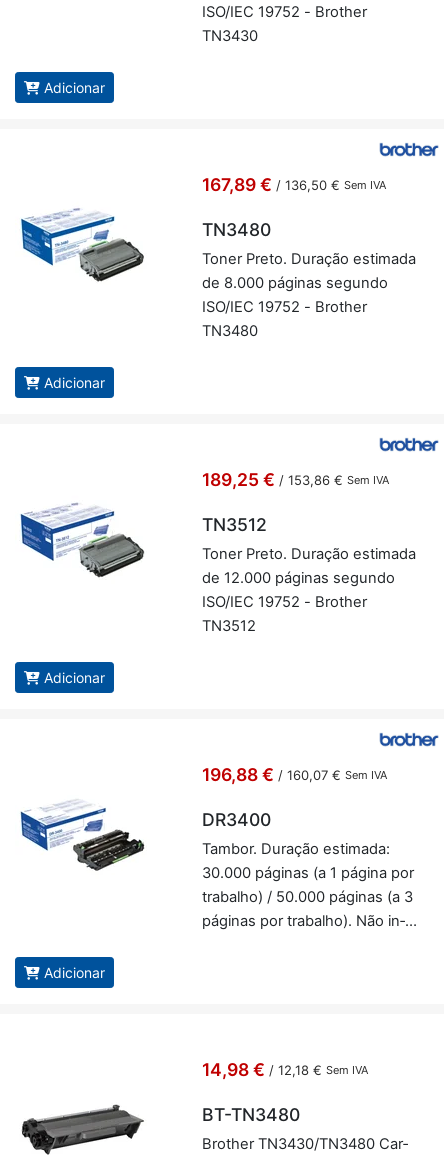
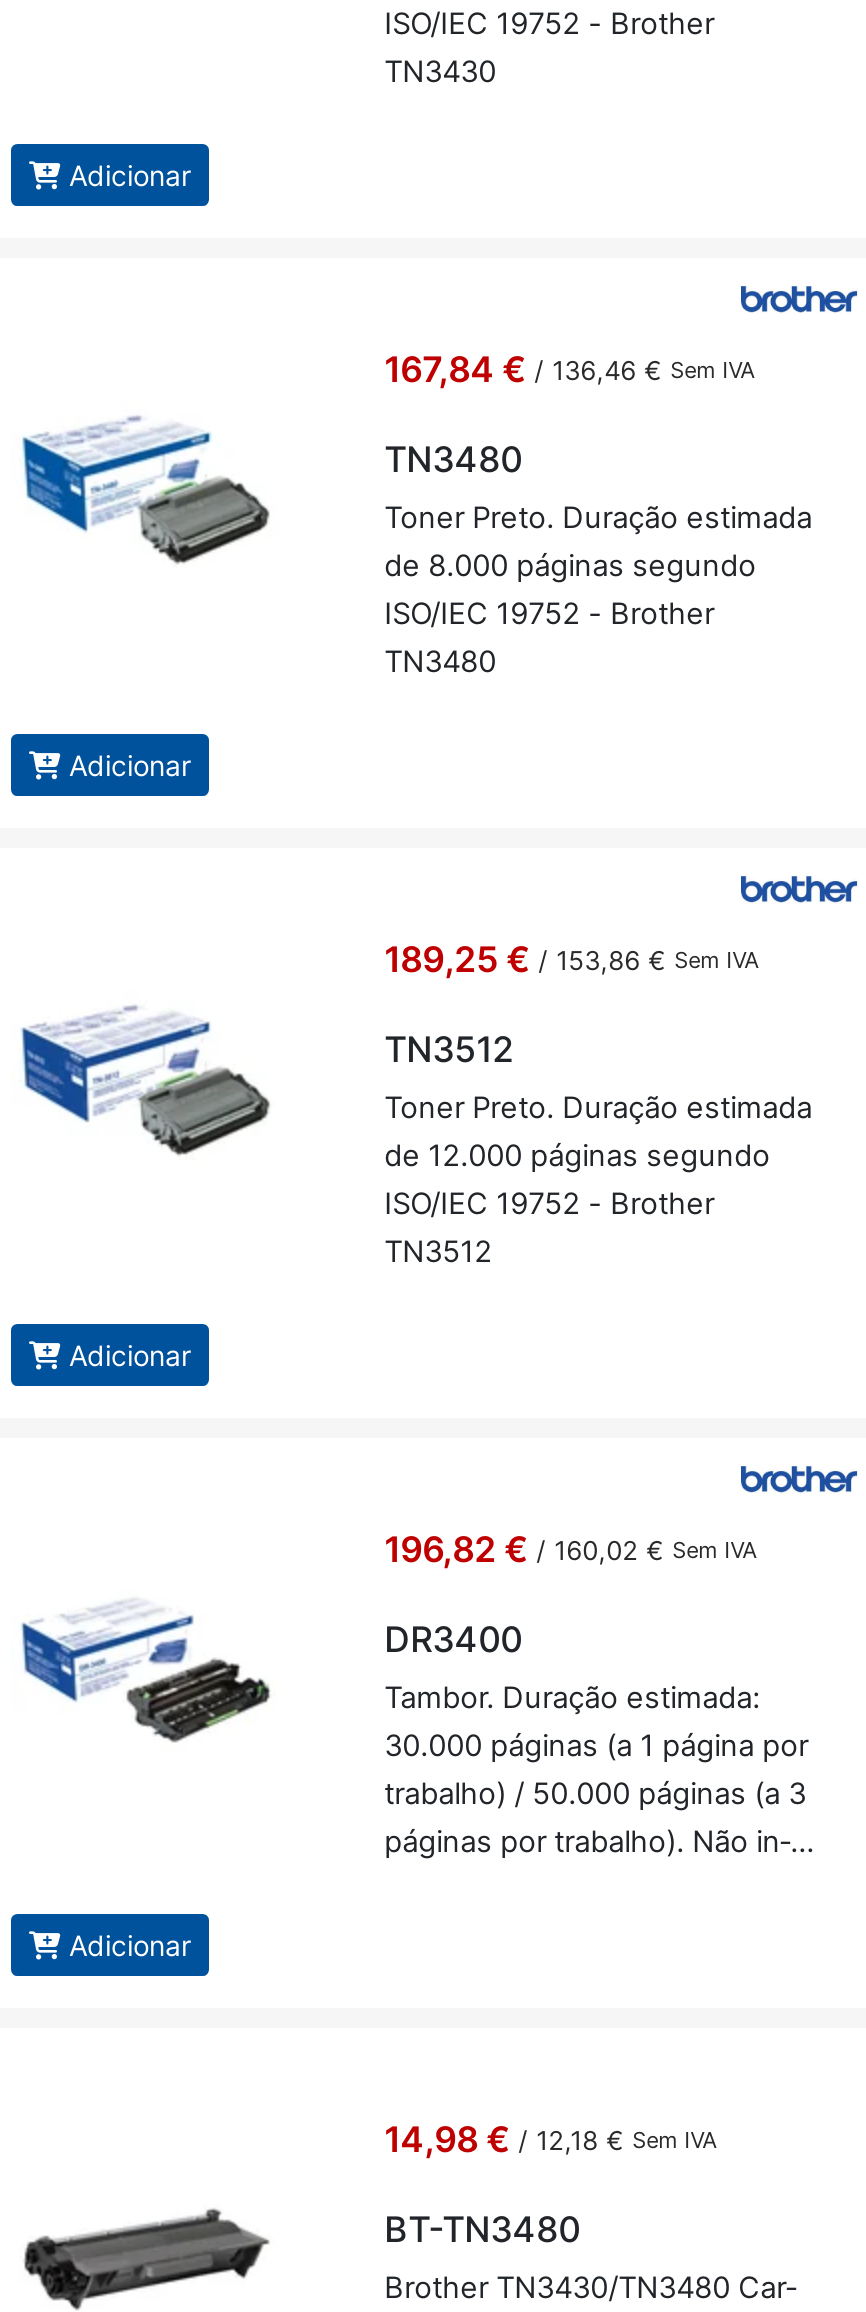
- 167,89 € / 136,50 € Sem IVA
+ 167,84 € / 136,46 € Sem IVA

- 196,88 € / 160,07 € Sem IVA
+ 196,82 € / 160,02 € Sem IVA
